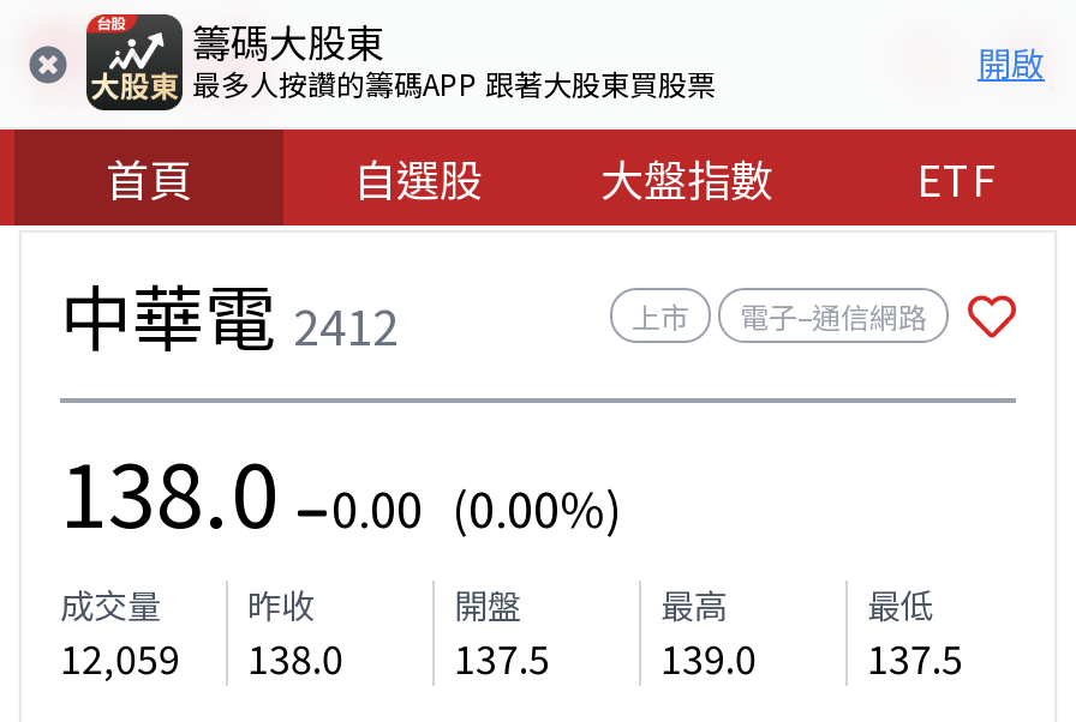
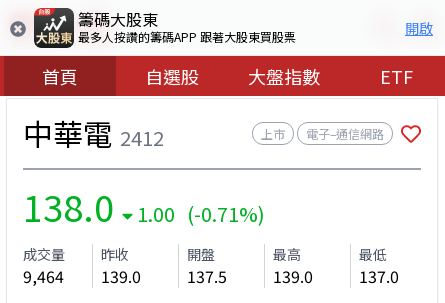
- 138.0 0.00 (0.00%)
+ 138.0 1.00 (-0.71%)

- 12,059
+ 9,464

- 138.0
+ 139.0

- 137.5
+ 137.0
